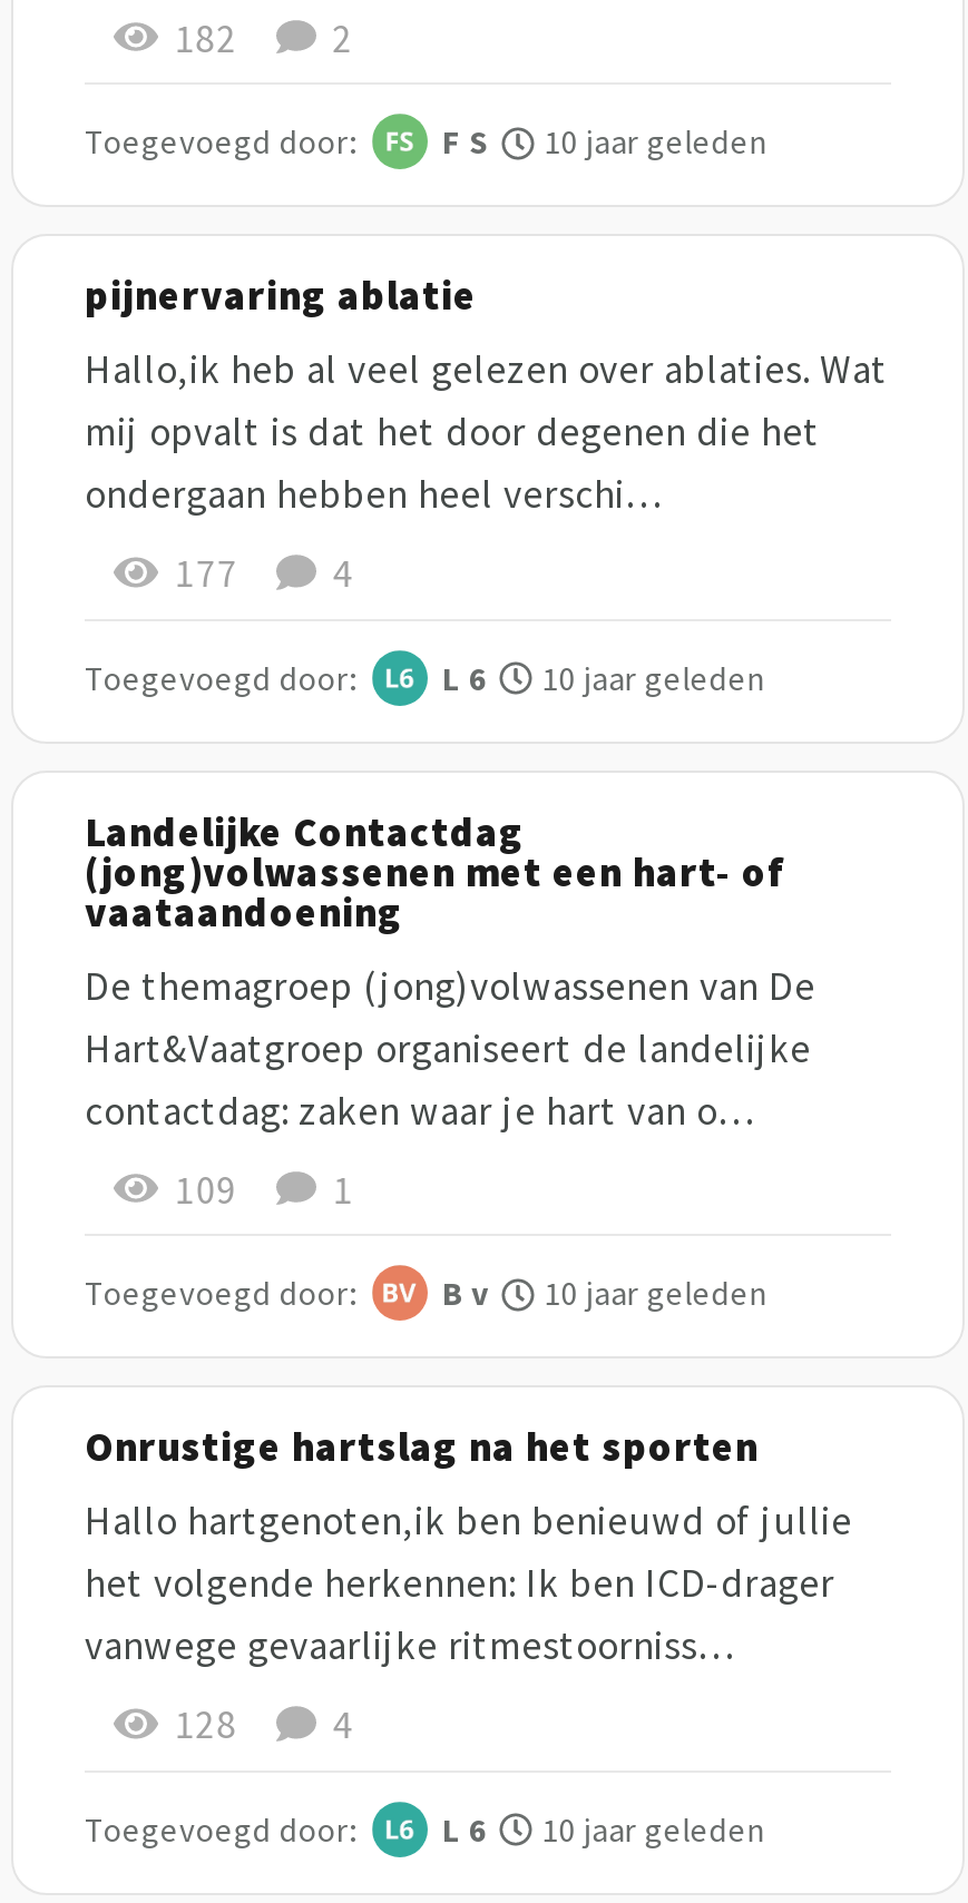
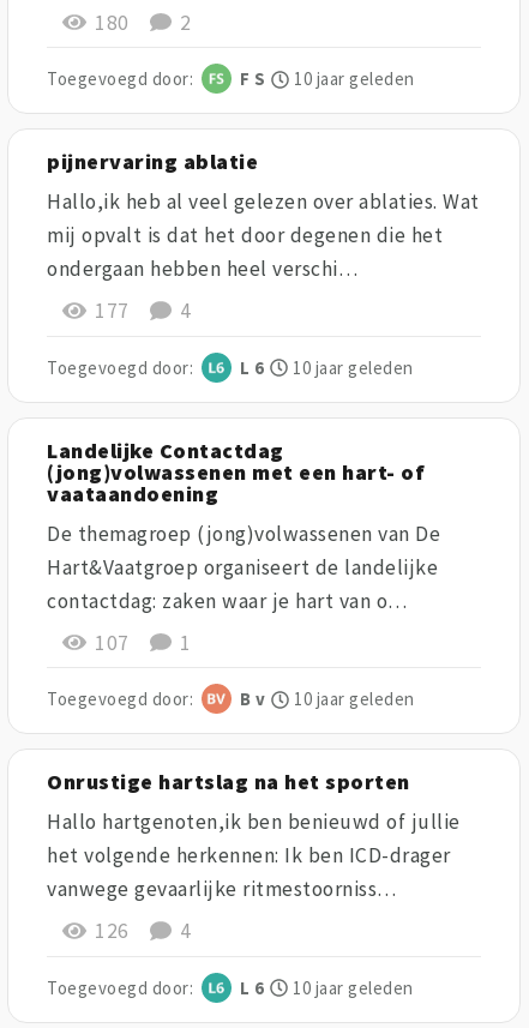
- 182 2
+ 180 2

- 109 1
+ 107 1

- 128 4
+ 126 4
